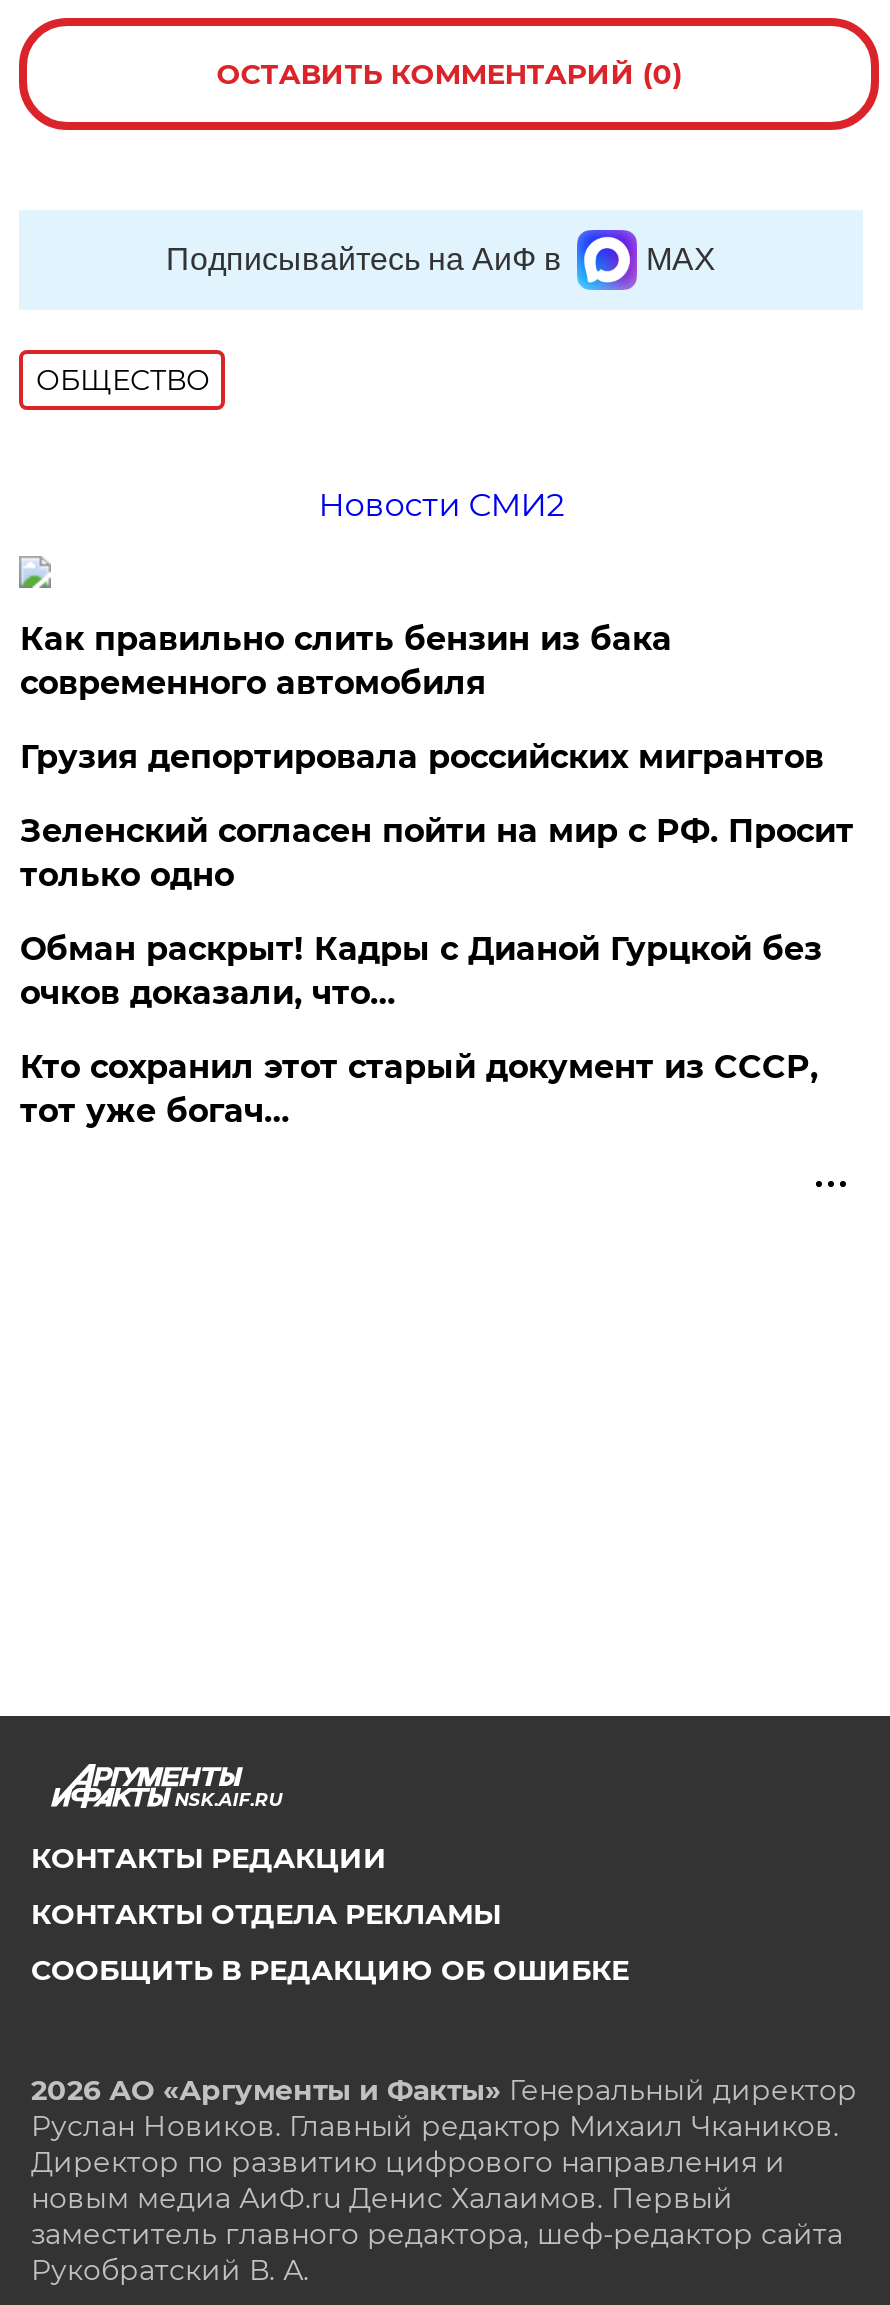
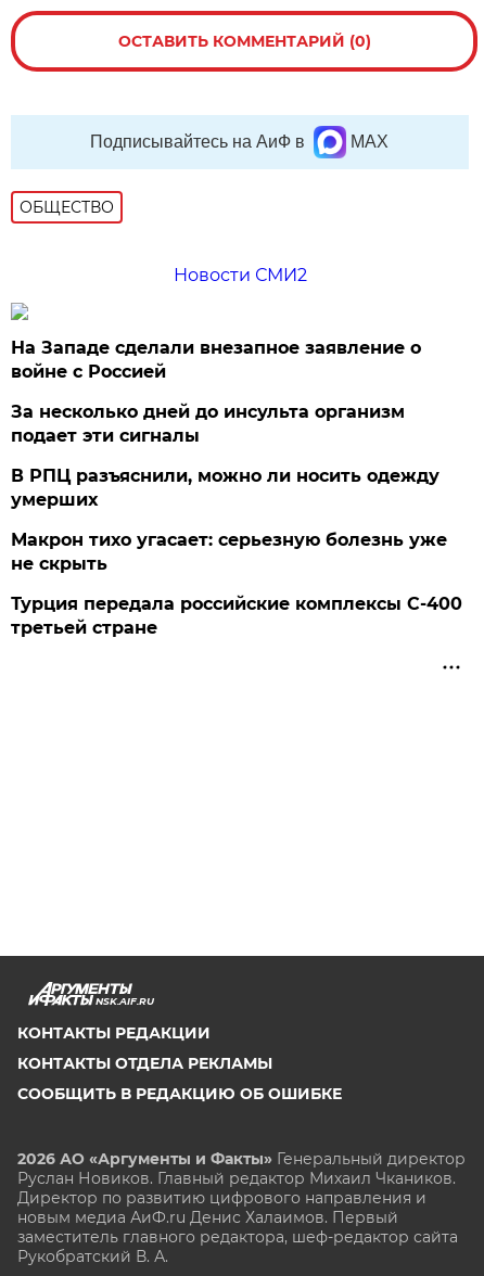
- Как правильно слить бензин из бака
- современного автомобиля
+ На Западе сделали внезапное заявление о
+ войне с Россией

- Грузия депортировала российских мигрантов
+ За несколько дней до инсульта организм
+ подает эти сигналы

- Зеленский согласен пойти на мир с РФ. Просит
- только одно
+ В РПЦ разъяснили, можно ли носить одежду
+ умерших

- Обман раскрыт! Кадры с Дианой Гурцкой без
- очков доказали, что…
+ Макрон тихо угасает: серьезную болезнь уже
+ не скрыть

- Кто сохранил этот старый документ из СССР,
- тот уже богач…
+ Турция передала российские комплексы С-400
+ третьей стране
